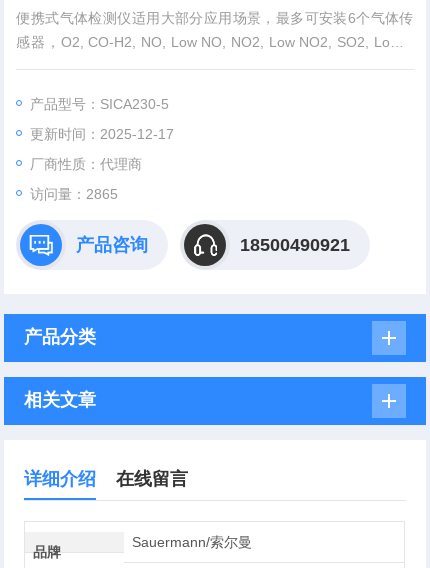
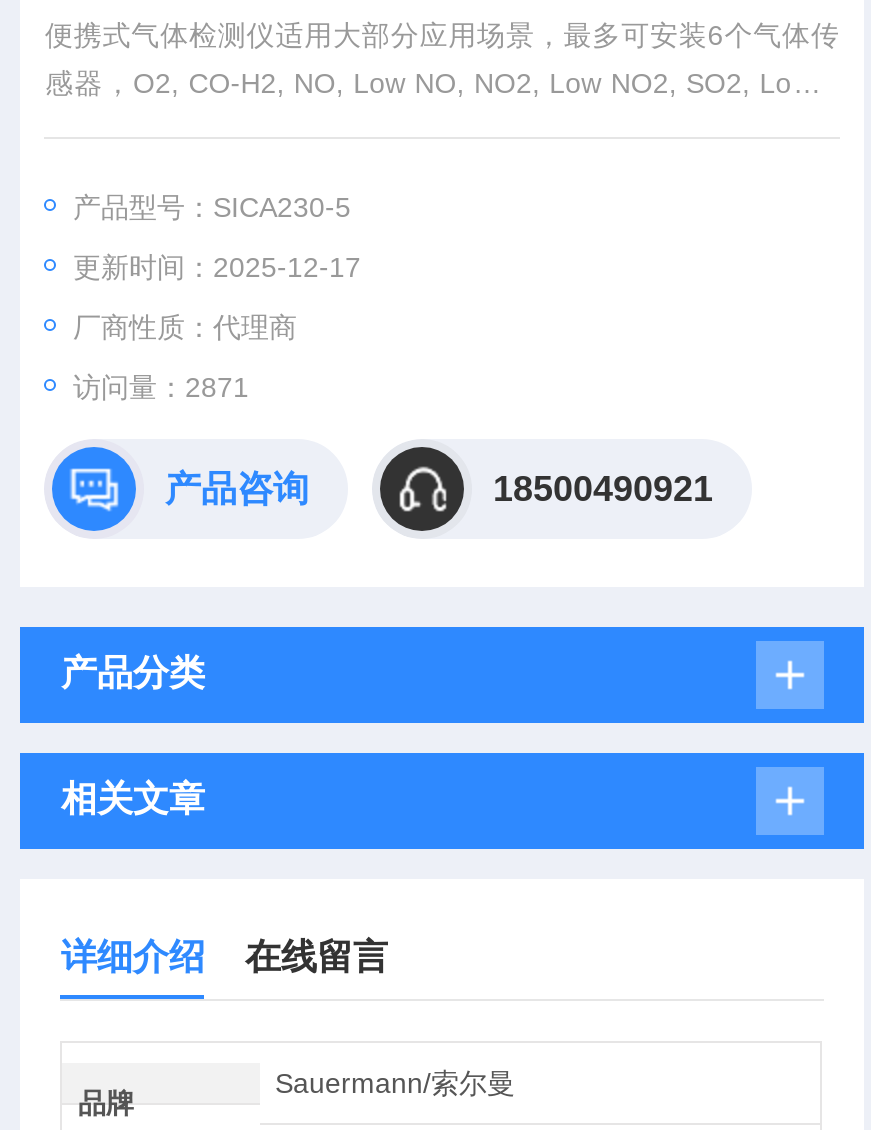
- 访问量：2865
+ 访问量：2871
